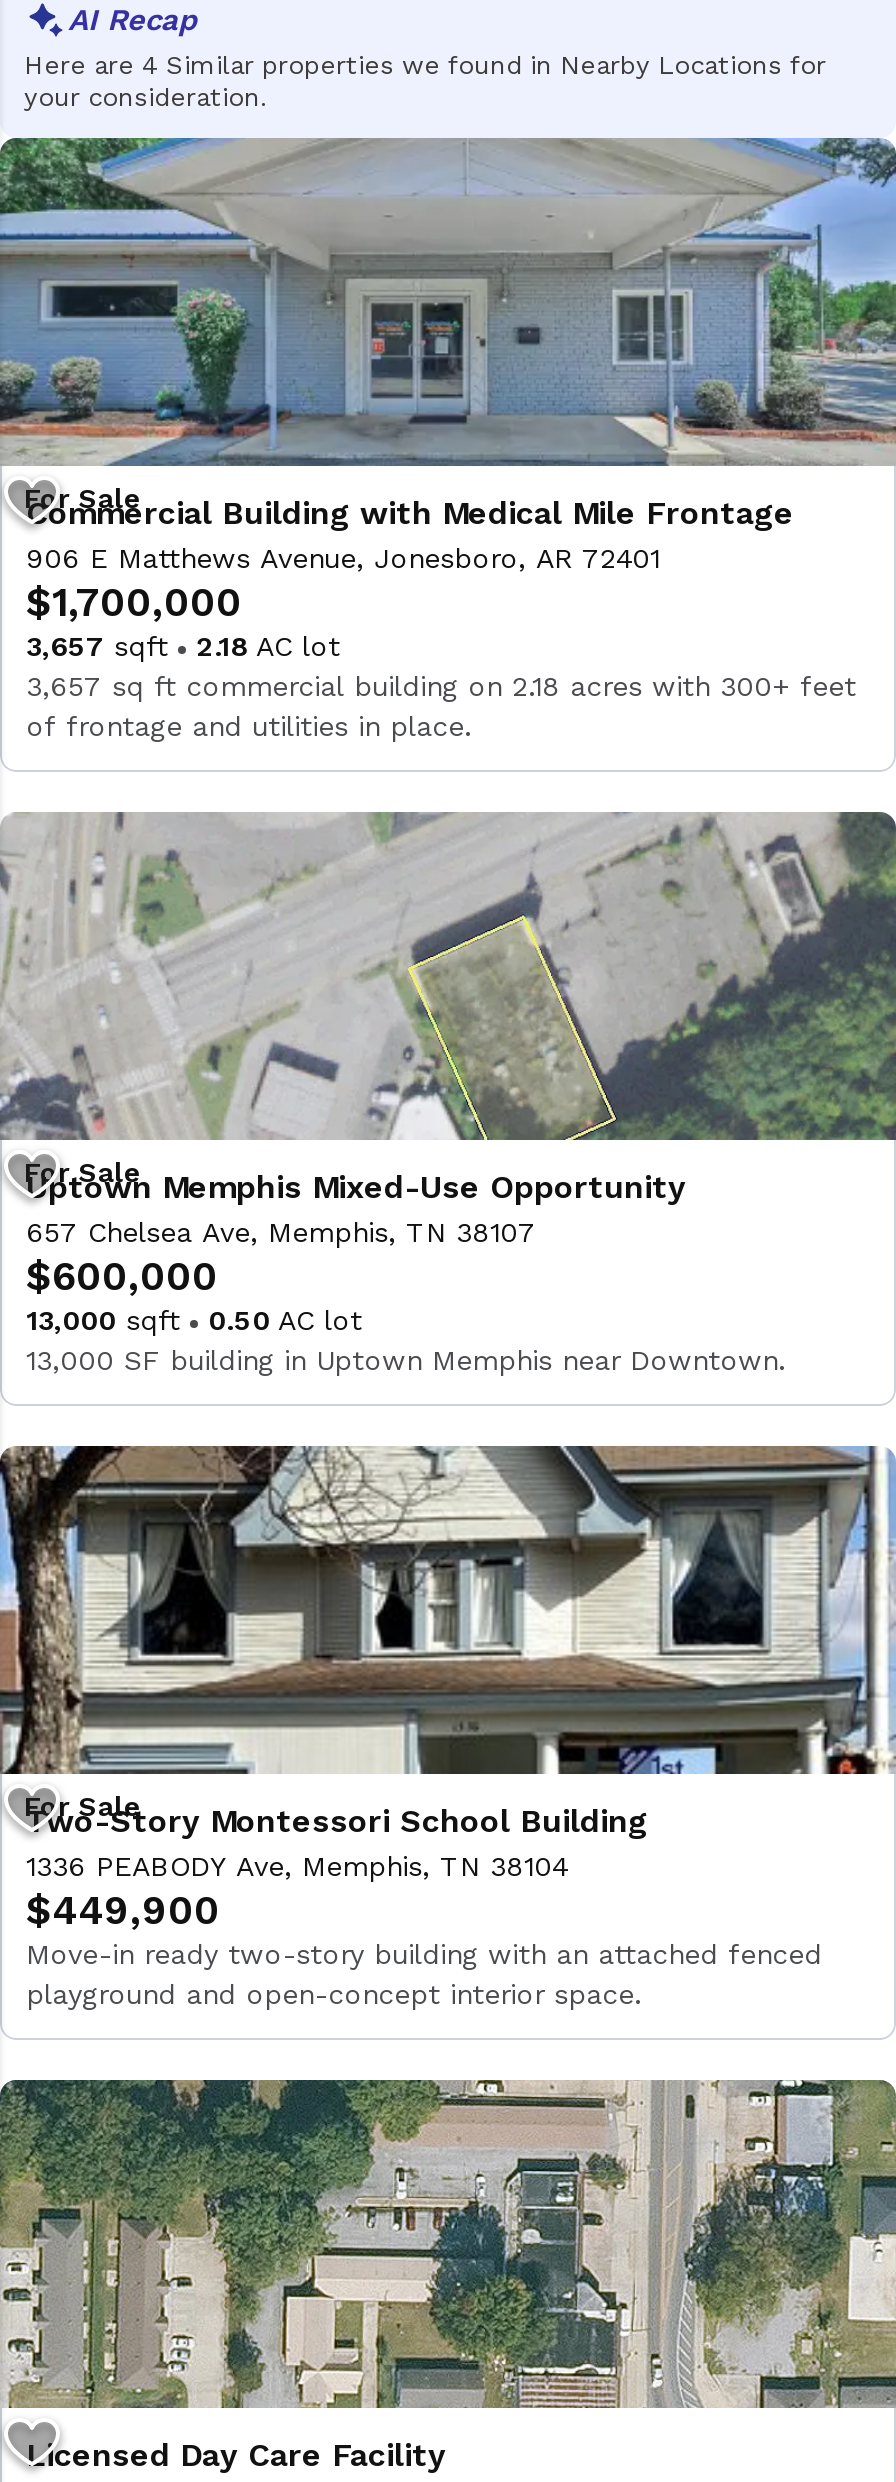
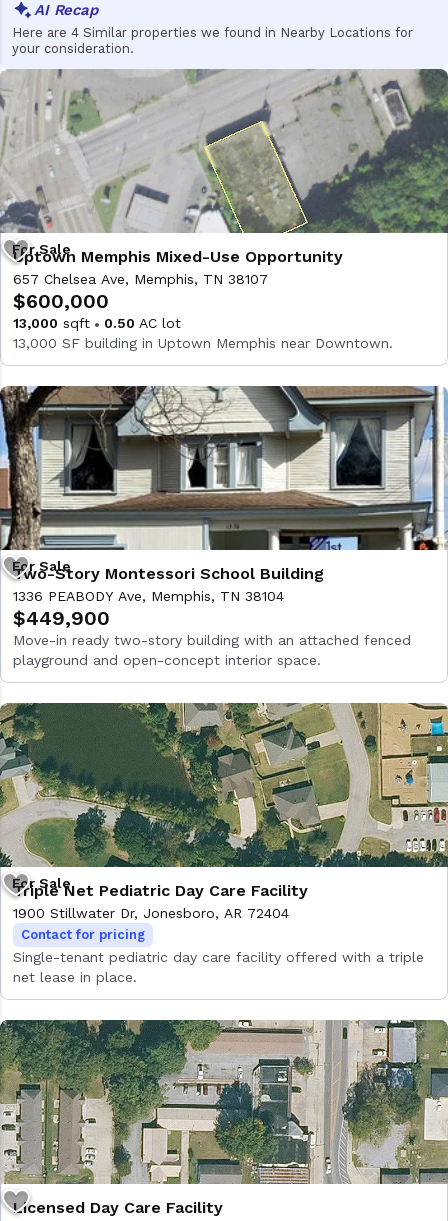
- [image]
- Commercial Building with Medical Mile Frontage
- 906 E Matthews Avenue, Jonesboro, AR 72401
- $1,700,000
- 3,657 sqft 2.18 AC lot
- 3,657 sq ft commercial building on 2.18 acres with 300+ feet
- of frontage and utilities in place.

moved up: [image] | Uptown Memphis Mixed-Use Opportunity | 657 Chelsea Ave, Memphis, TN 38107 | ... | Move-in ready two-story building with an attached fenced | playground and open-concept interior space.

+ [image]
+ Triple Net Pediatric Day Care Facility
+ 1900 Stillwater Dr, Jonesboro, AR 72404
+ Contact for pricing
+ Single-tenant pediatric day care facility offered with a triple
+ net lease in place.
